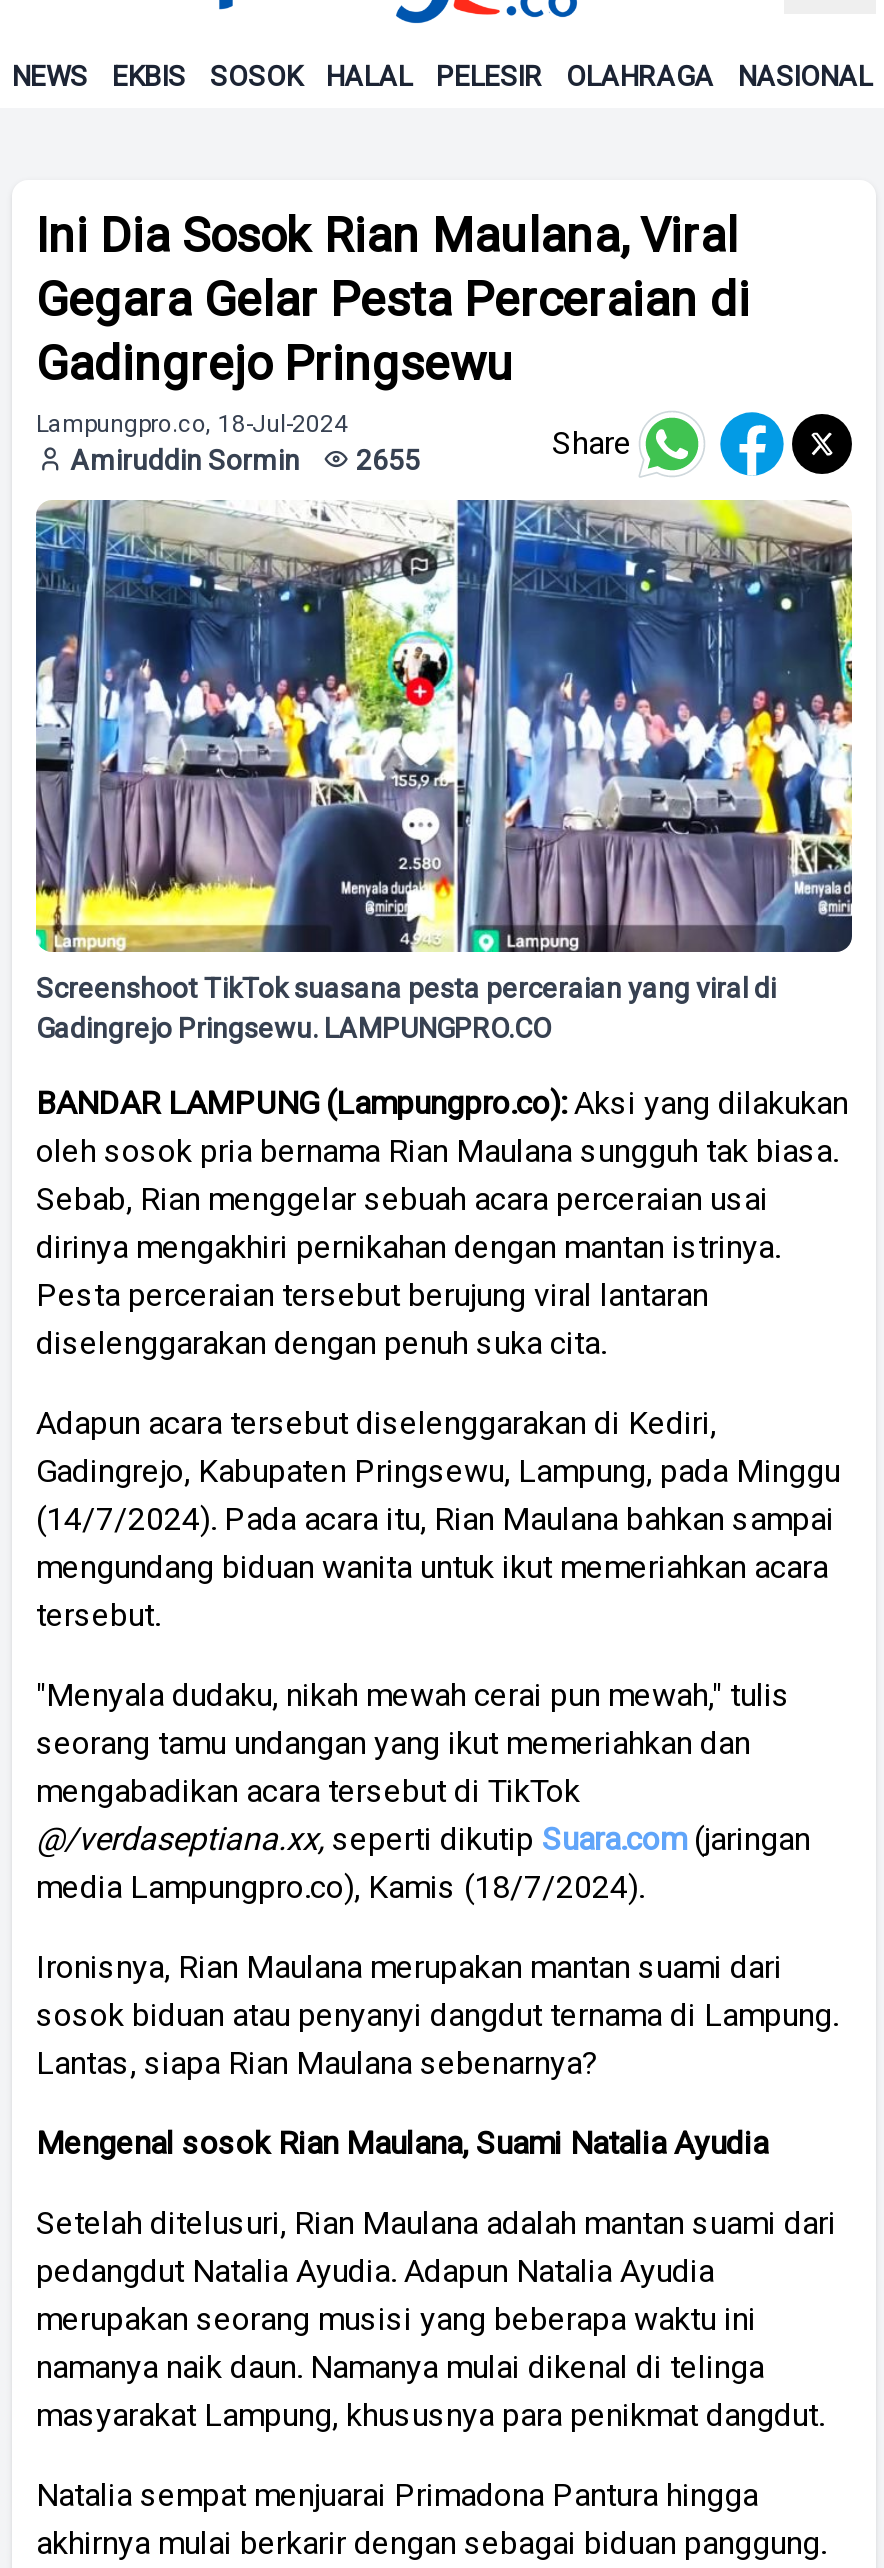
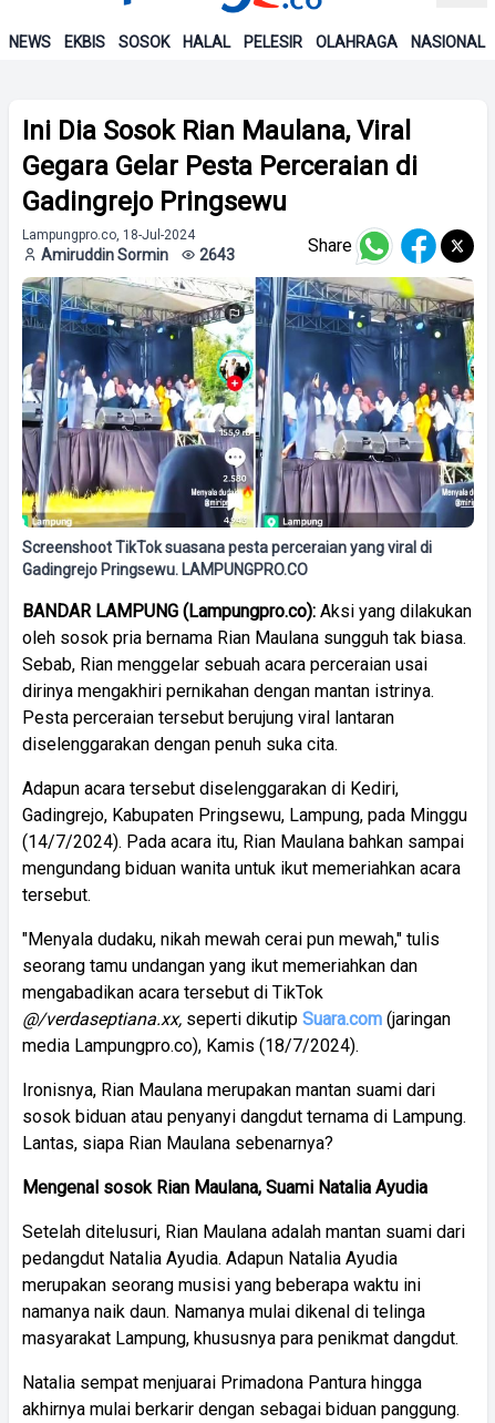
- Amiruddin Sormin 2655
+ Amiruddin Sormin 2643
